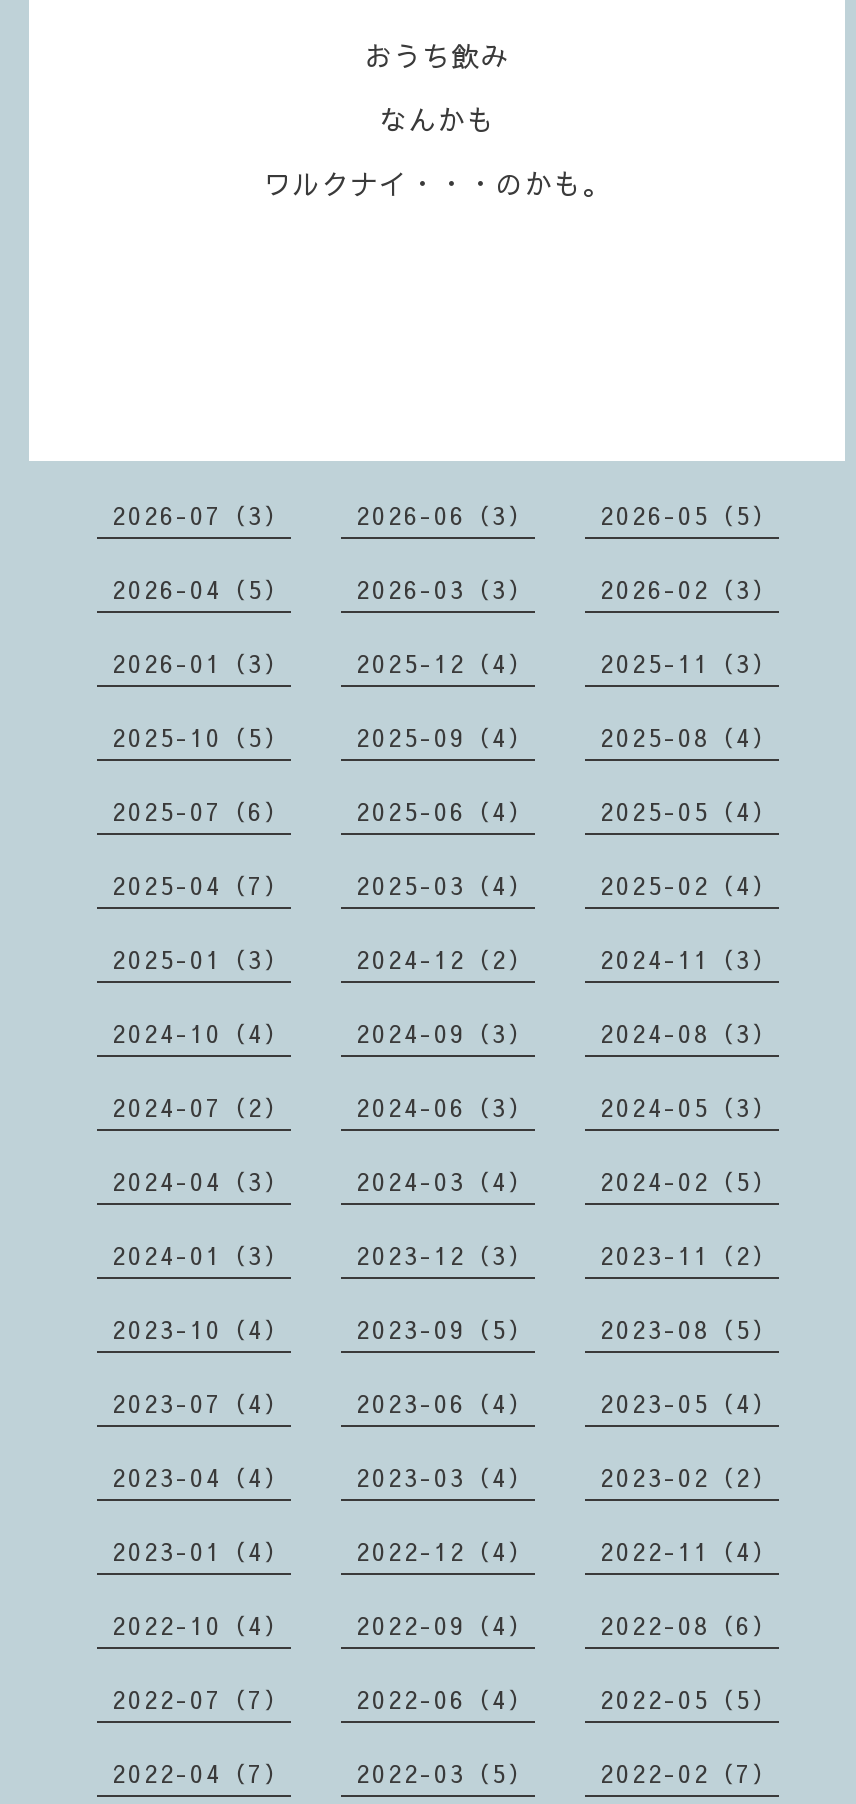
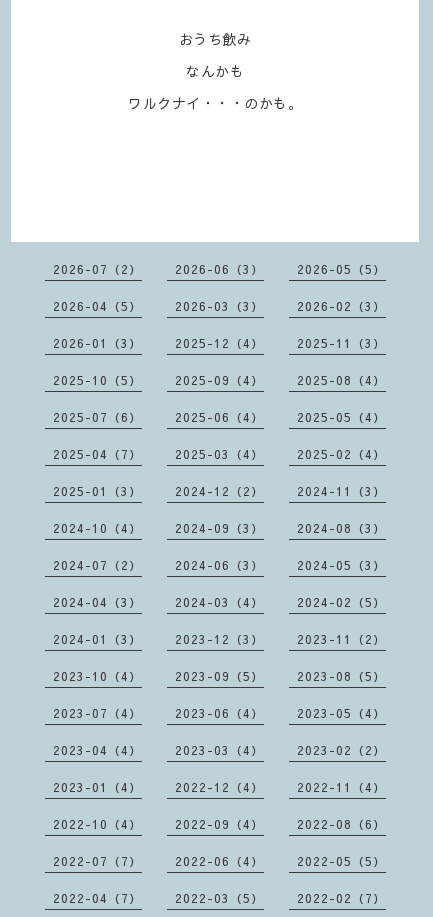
- 2026-07（3）
+ 2026-07（2）
